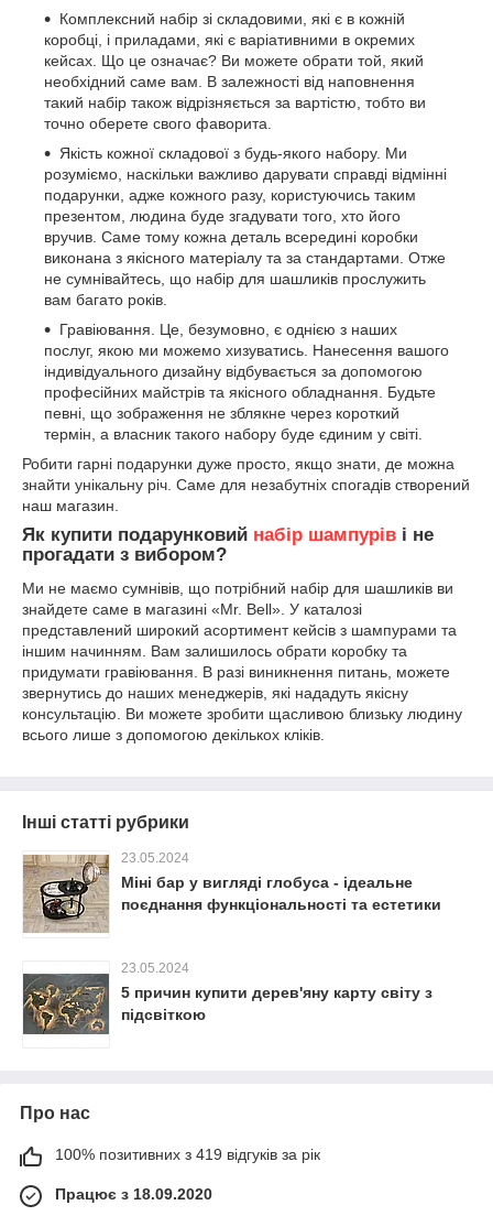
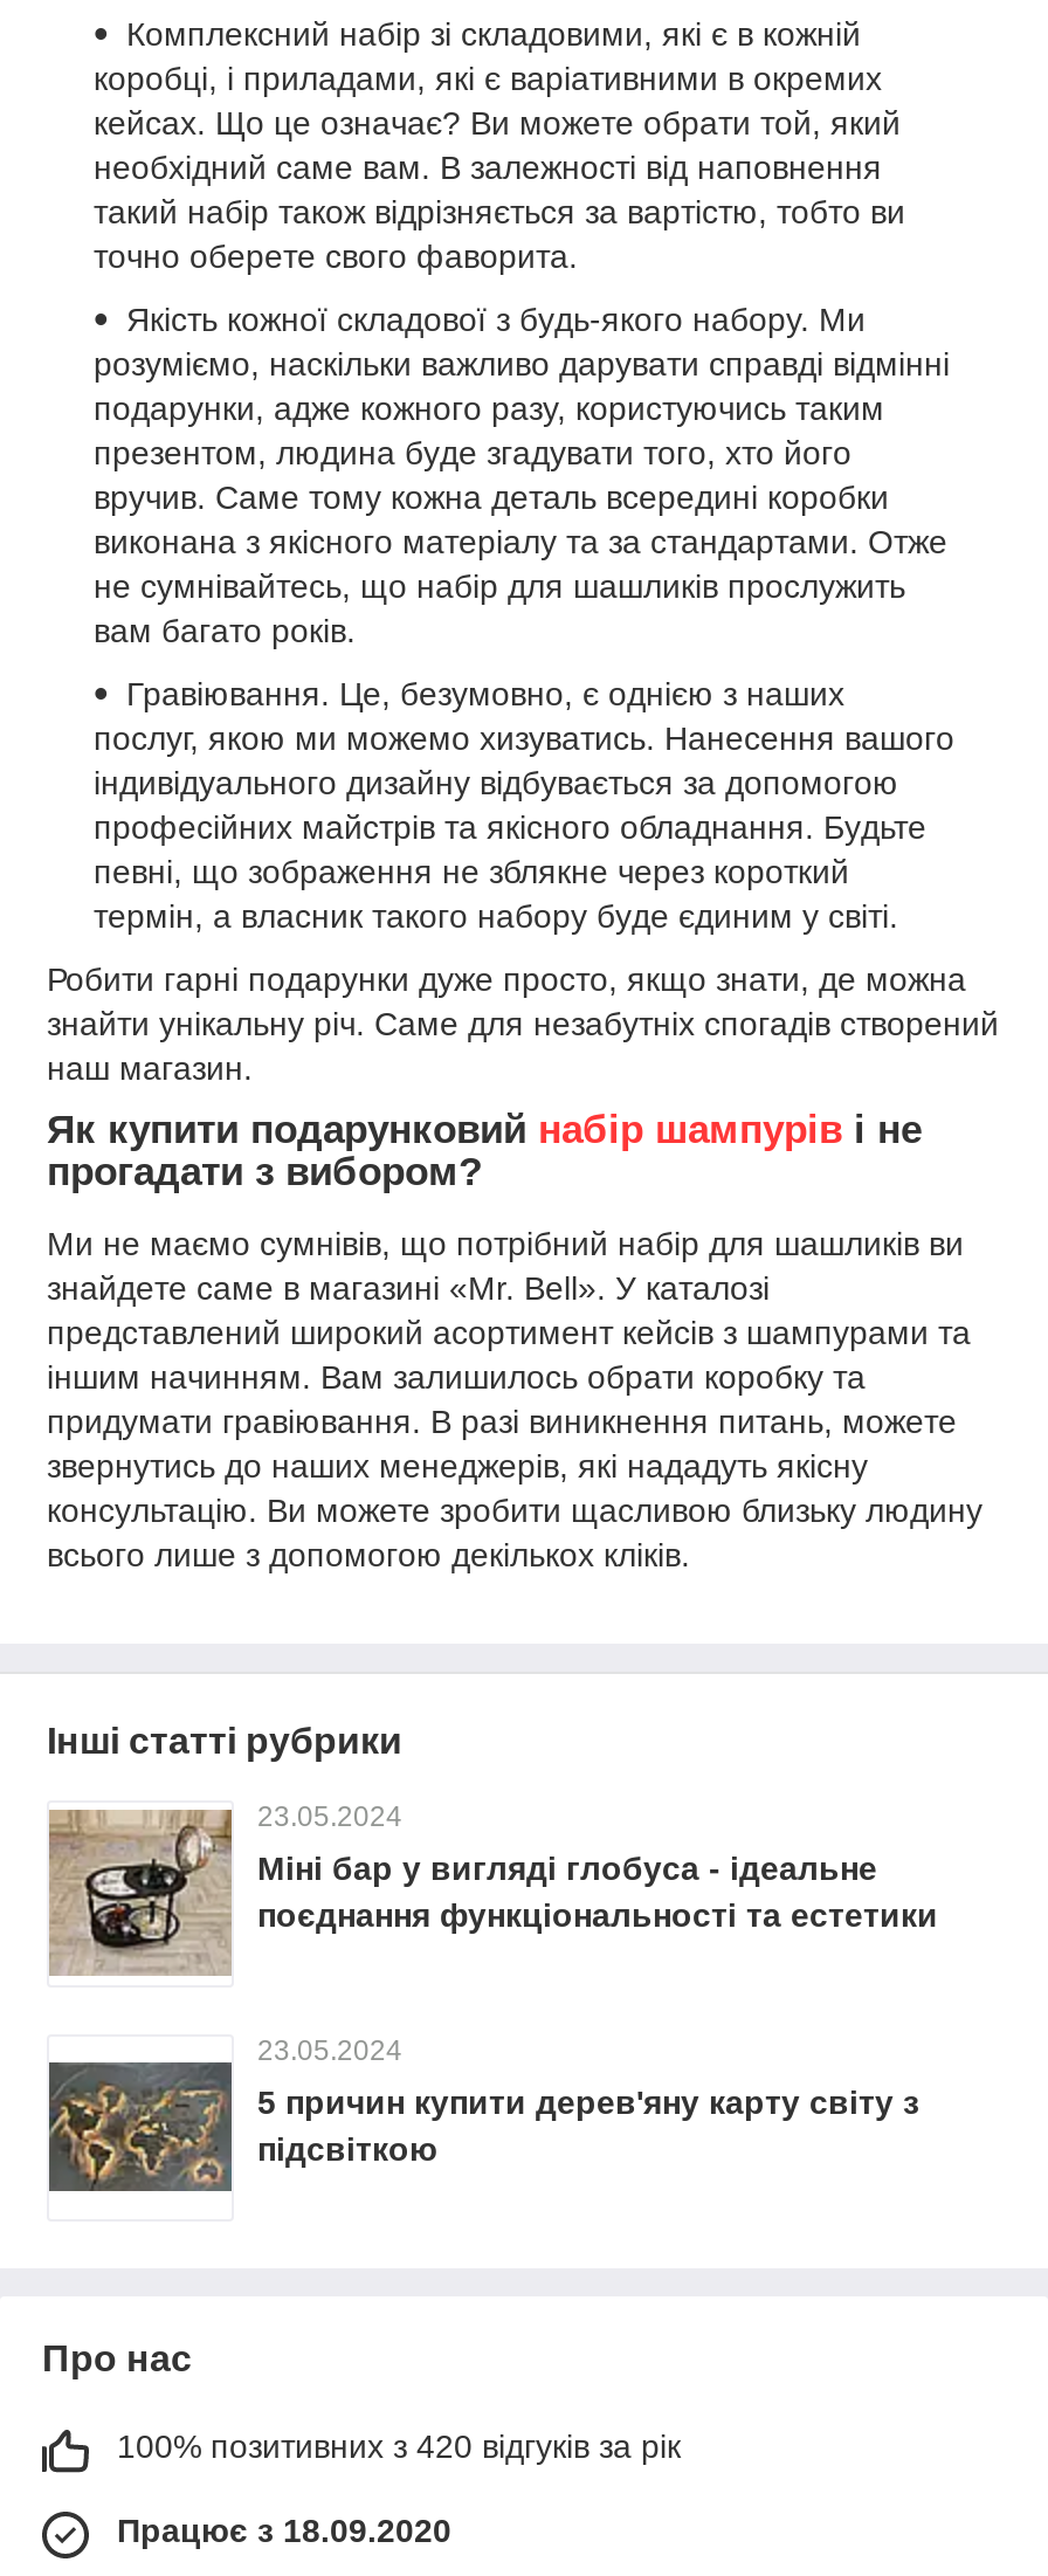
- 100% позитивних з 419 відгуків за рік
+ 100% позитивних з 420 відгуків за рік
